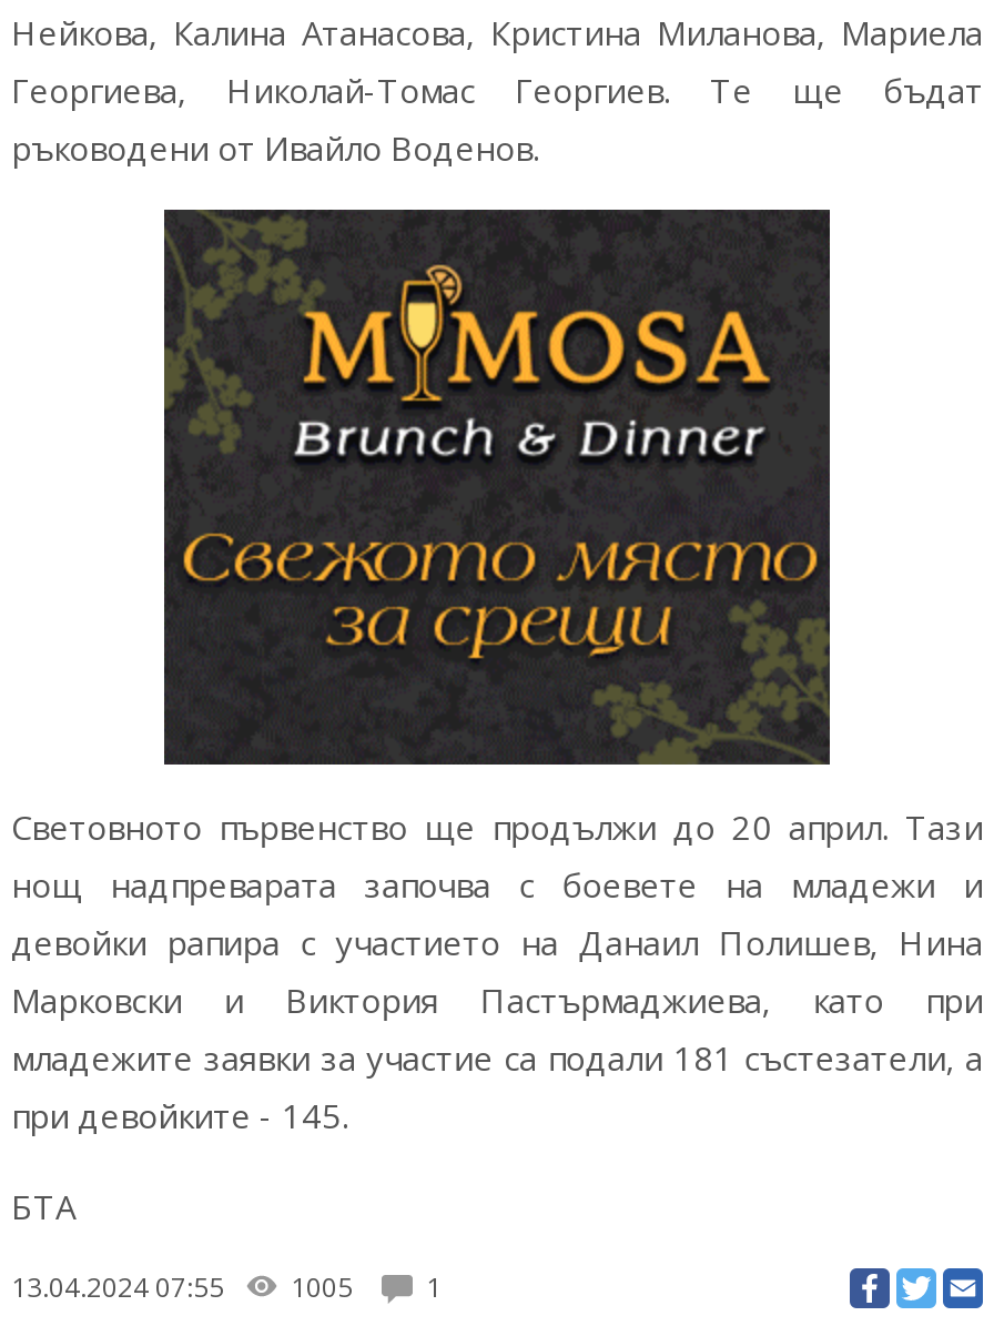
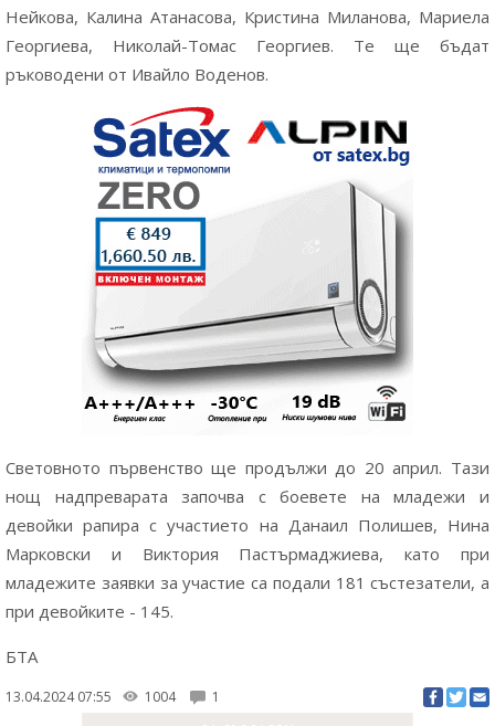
- [image]
+ [image]

- 13.04.2024 07:55 1005 1
+ 13.04.2024 07:55 1004 1
